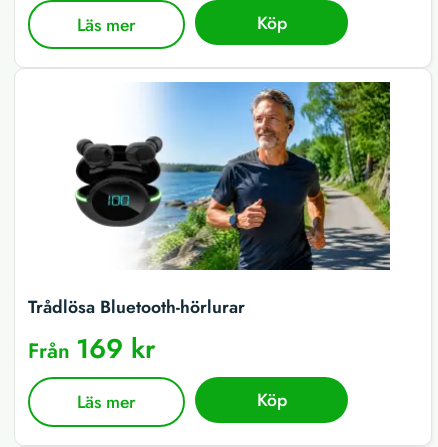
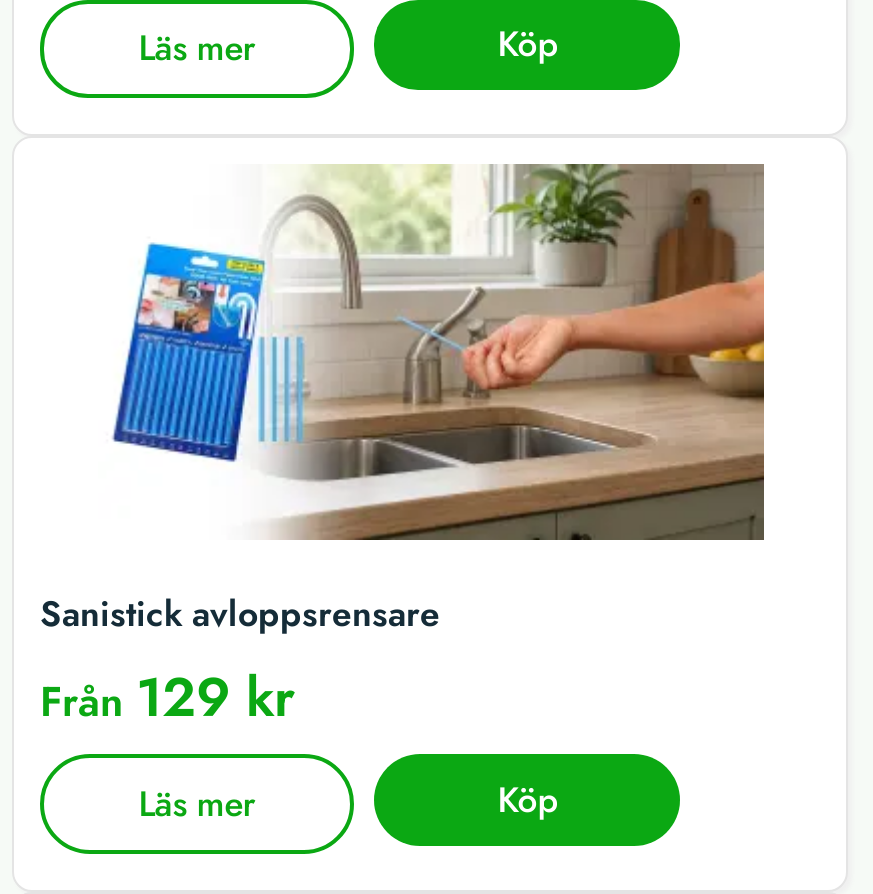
- [image]
- Trådlösa Bluetooth-hörlurar
- Från 169 kr
+ [image]
+ Sanistick avloppsrensare
+ Från 129 kr
